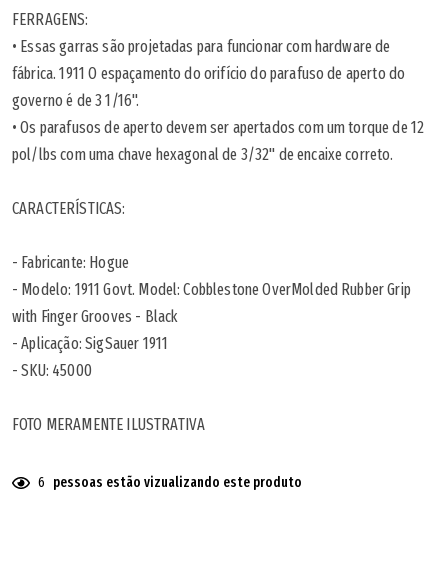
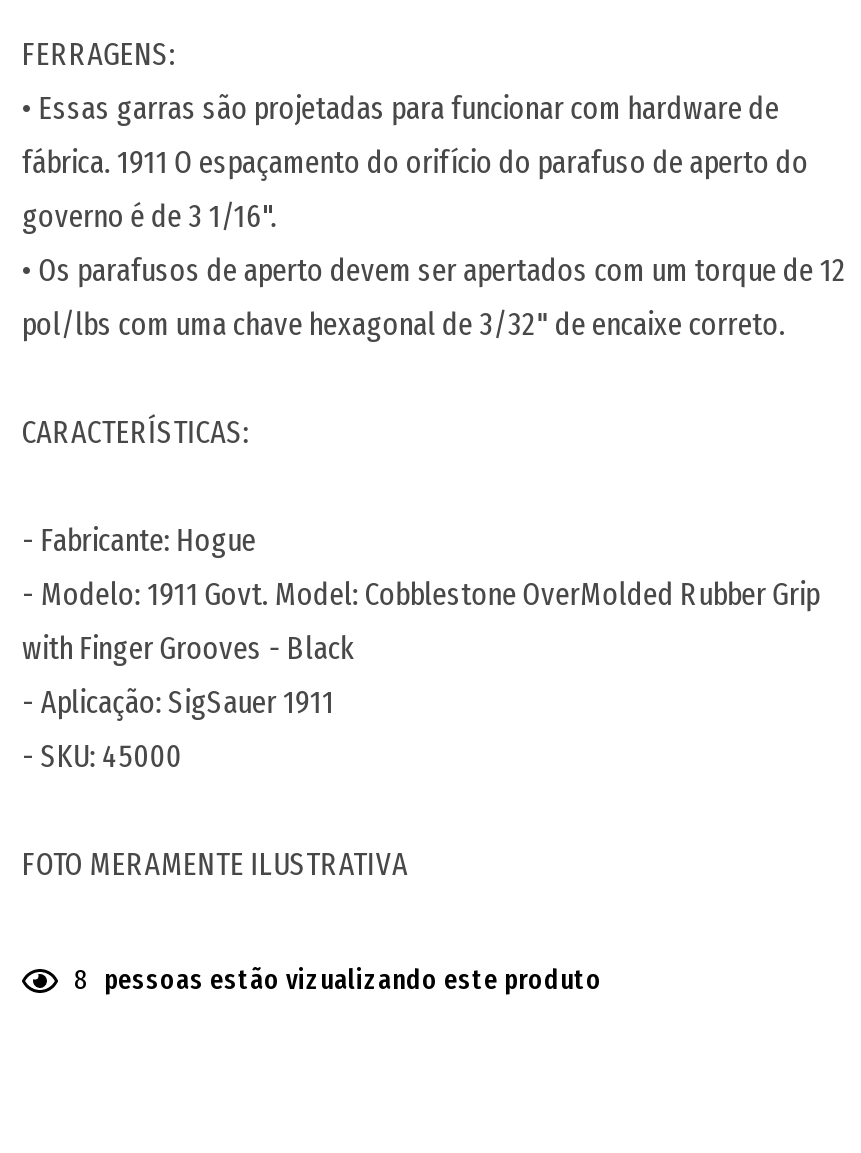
- 6 pessoas estão vizualizando este produto
+ 8 pessoas estão vizualizando este produto
